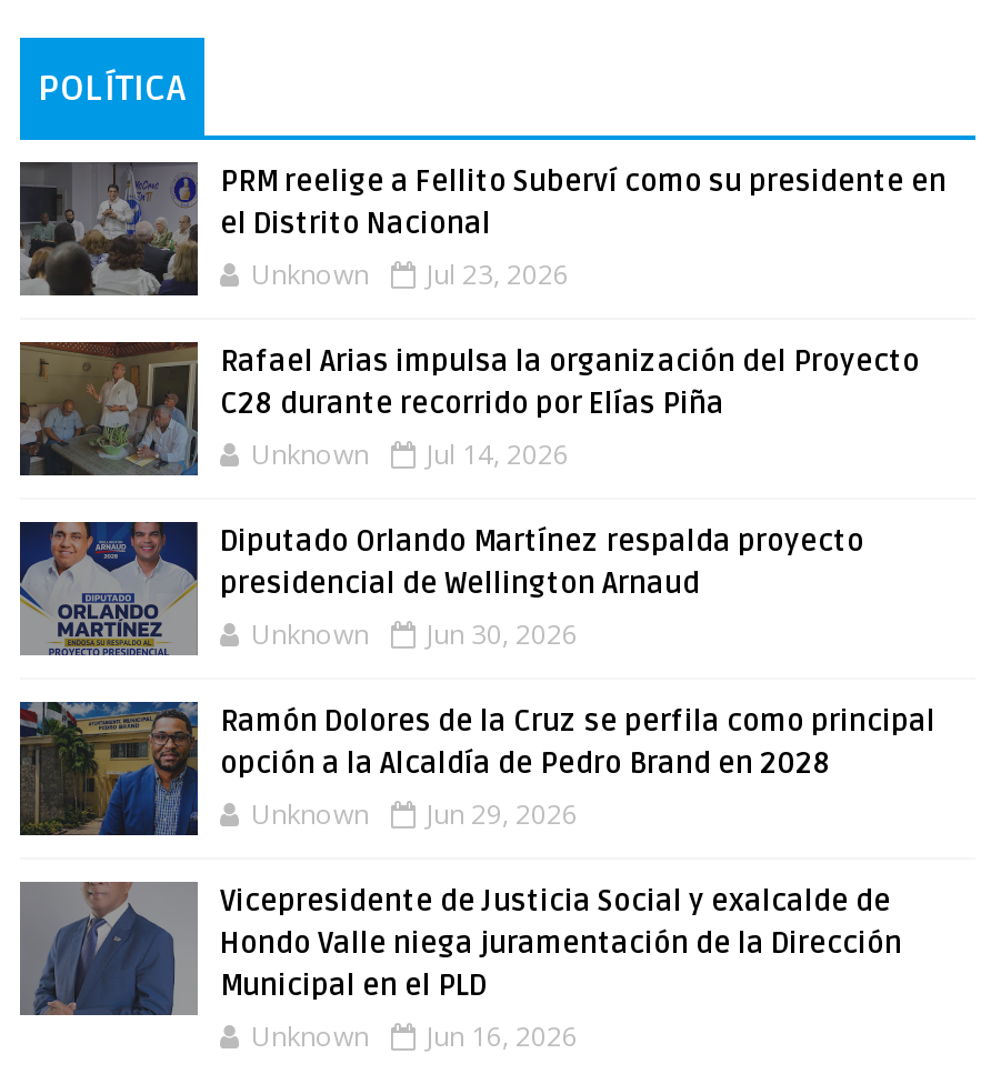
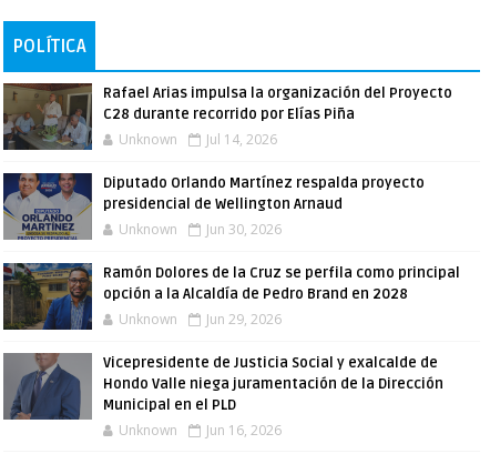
- [image]
- PRM reelige a Fellito Suberví como su presidente en
- el Distrito Nacional
- Unknown
- Jul 23, 2026
